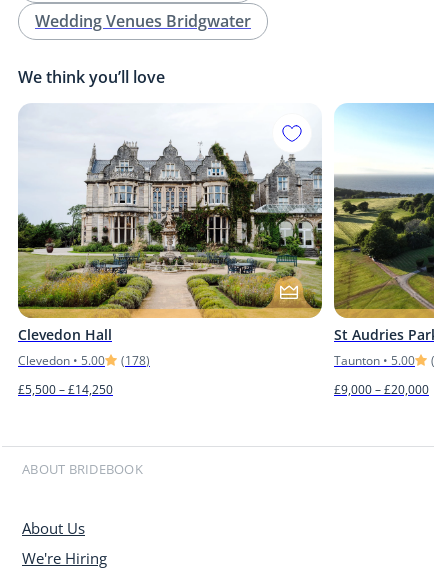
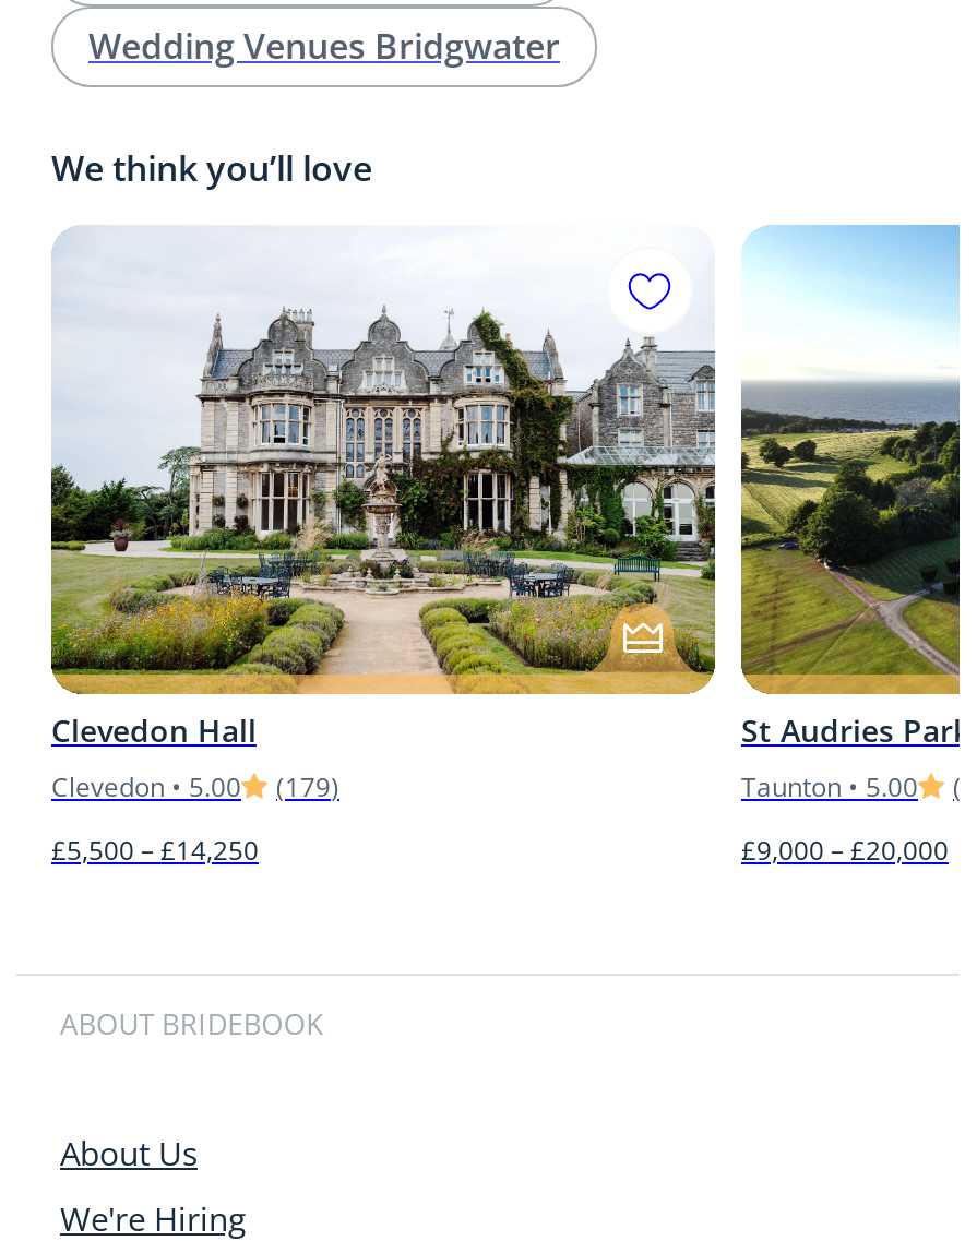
- Clevedon • 5.00 (178)
+ Clevedon • 5.00 (179)
